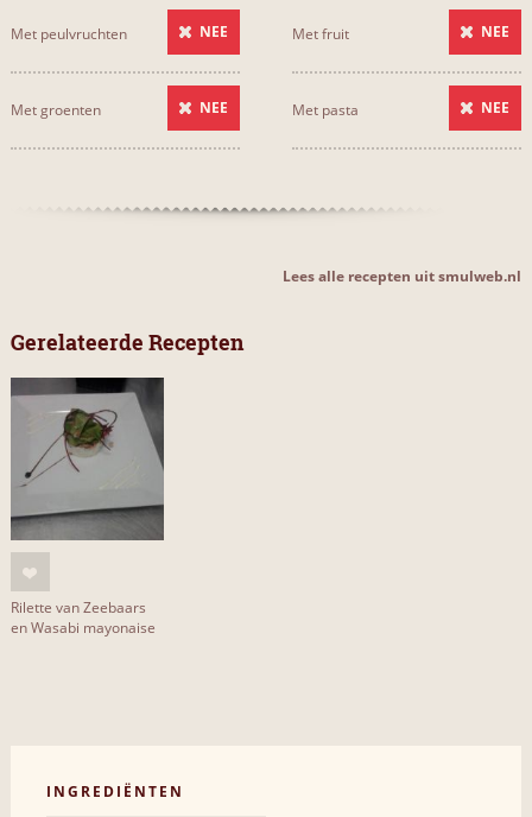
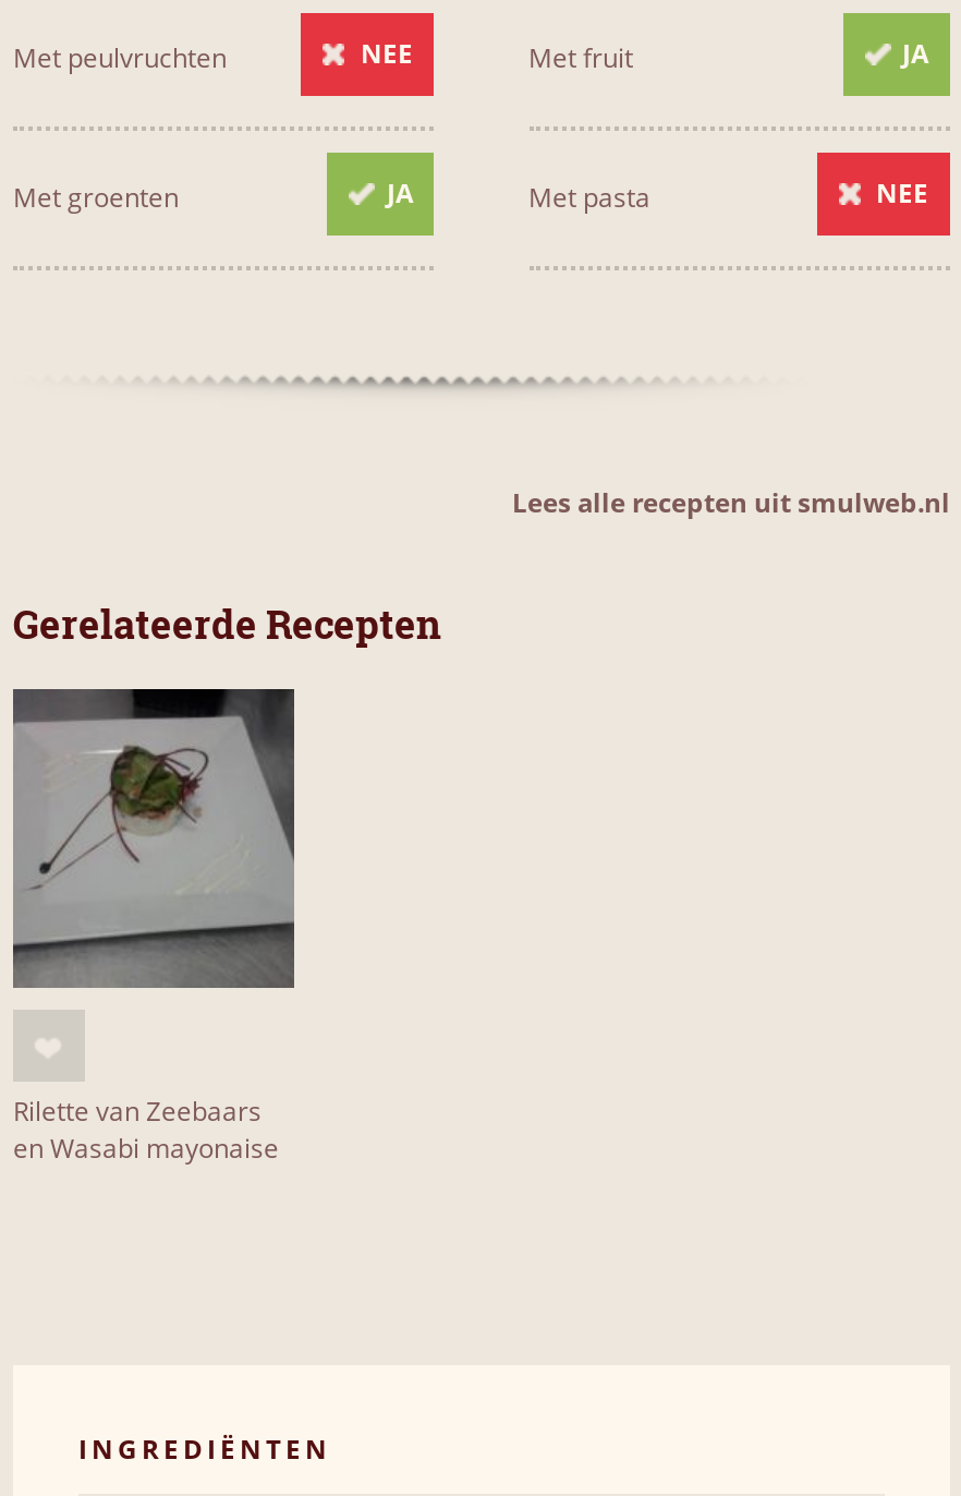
- NEE
+ JA

- NEE
+ JA
